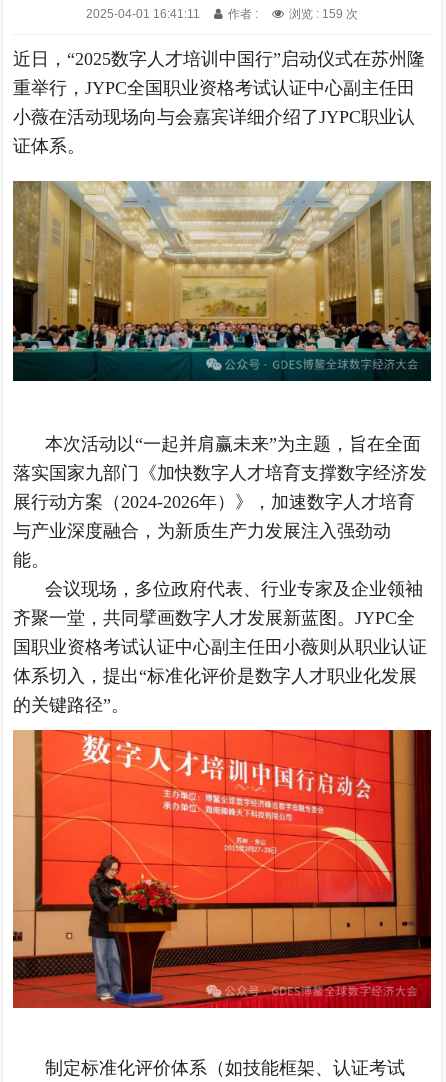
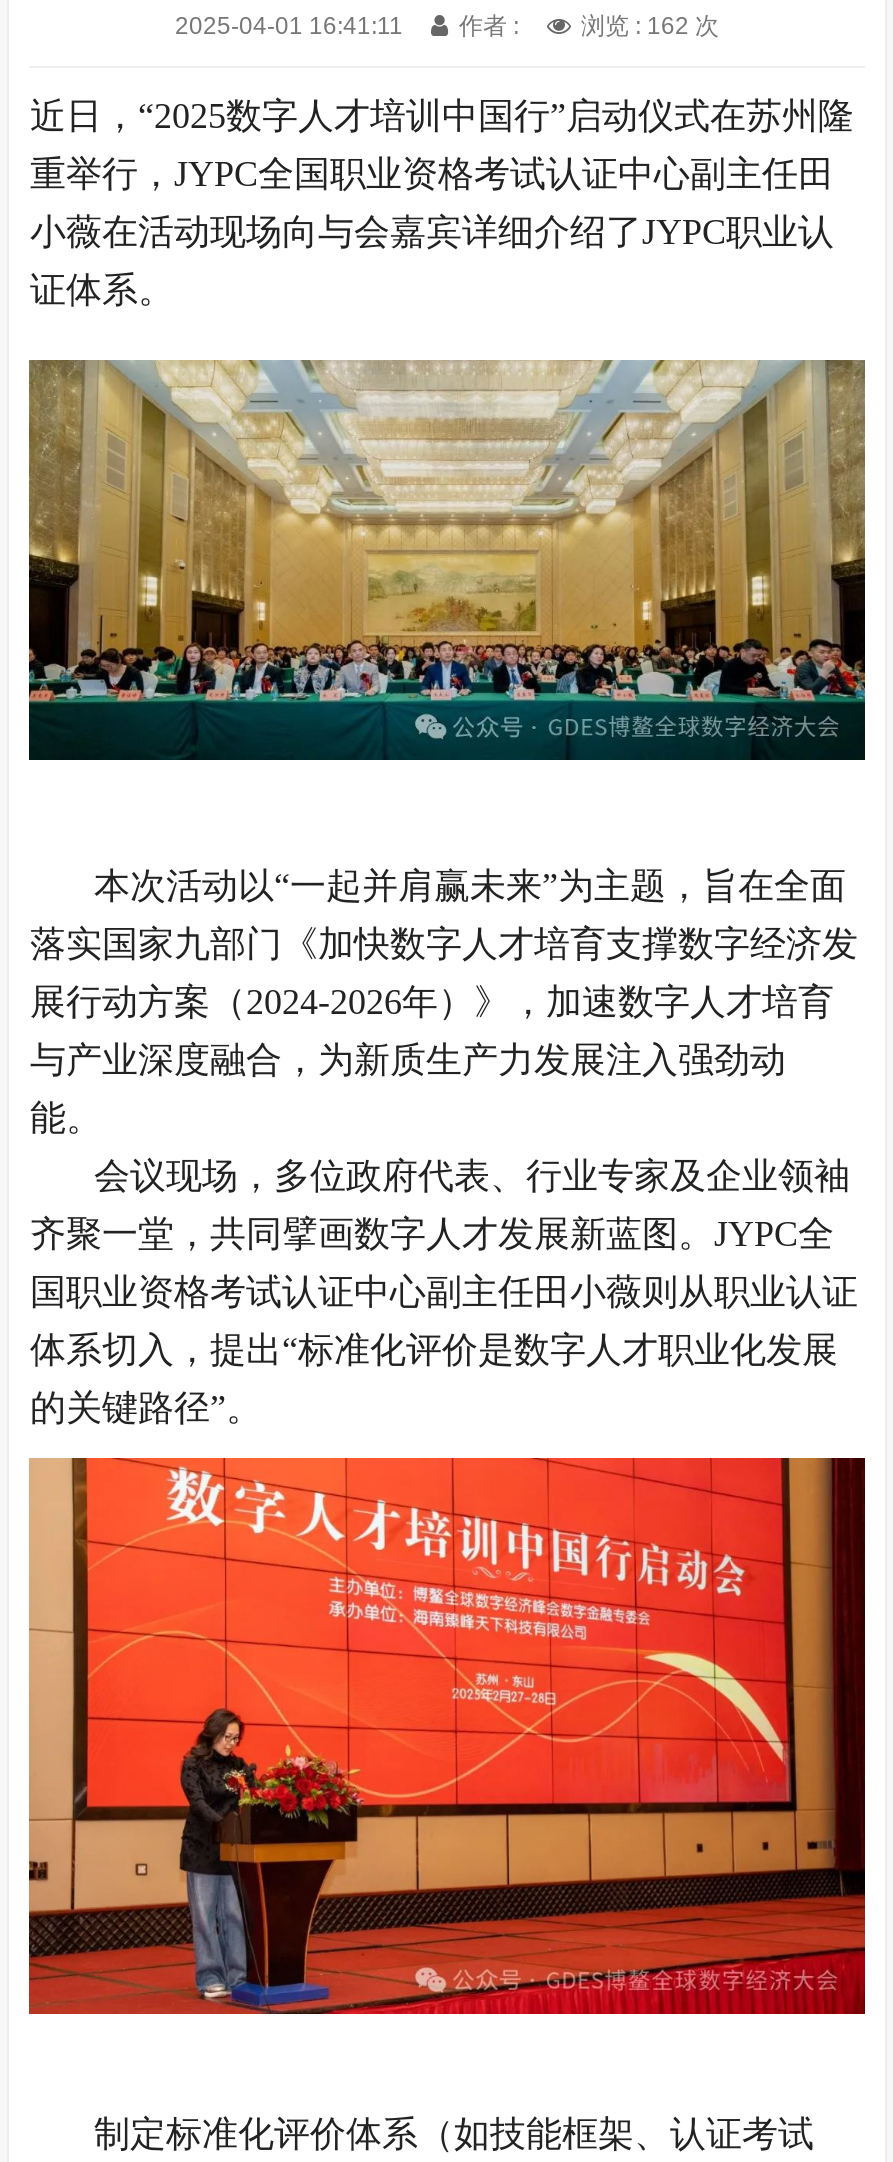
- 浏览 : 159 次
+ 浏览 : 162 次
